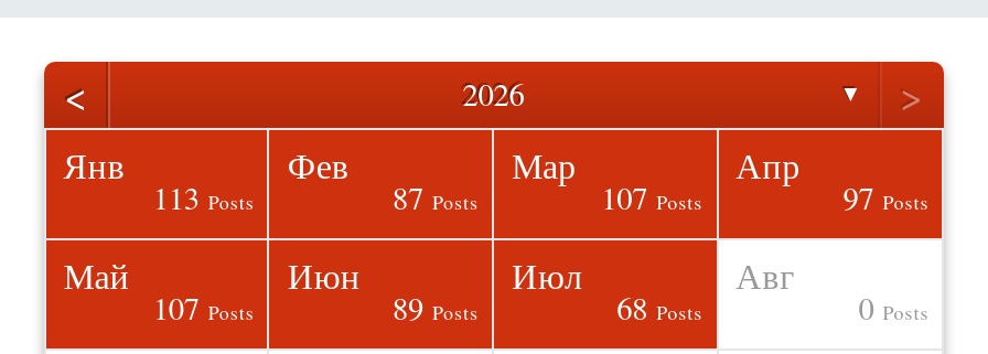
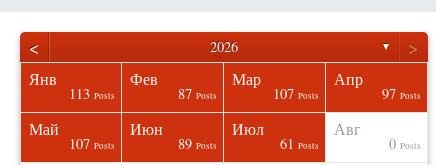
- 68 Posts
+ 61 Posts
